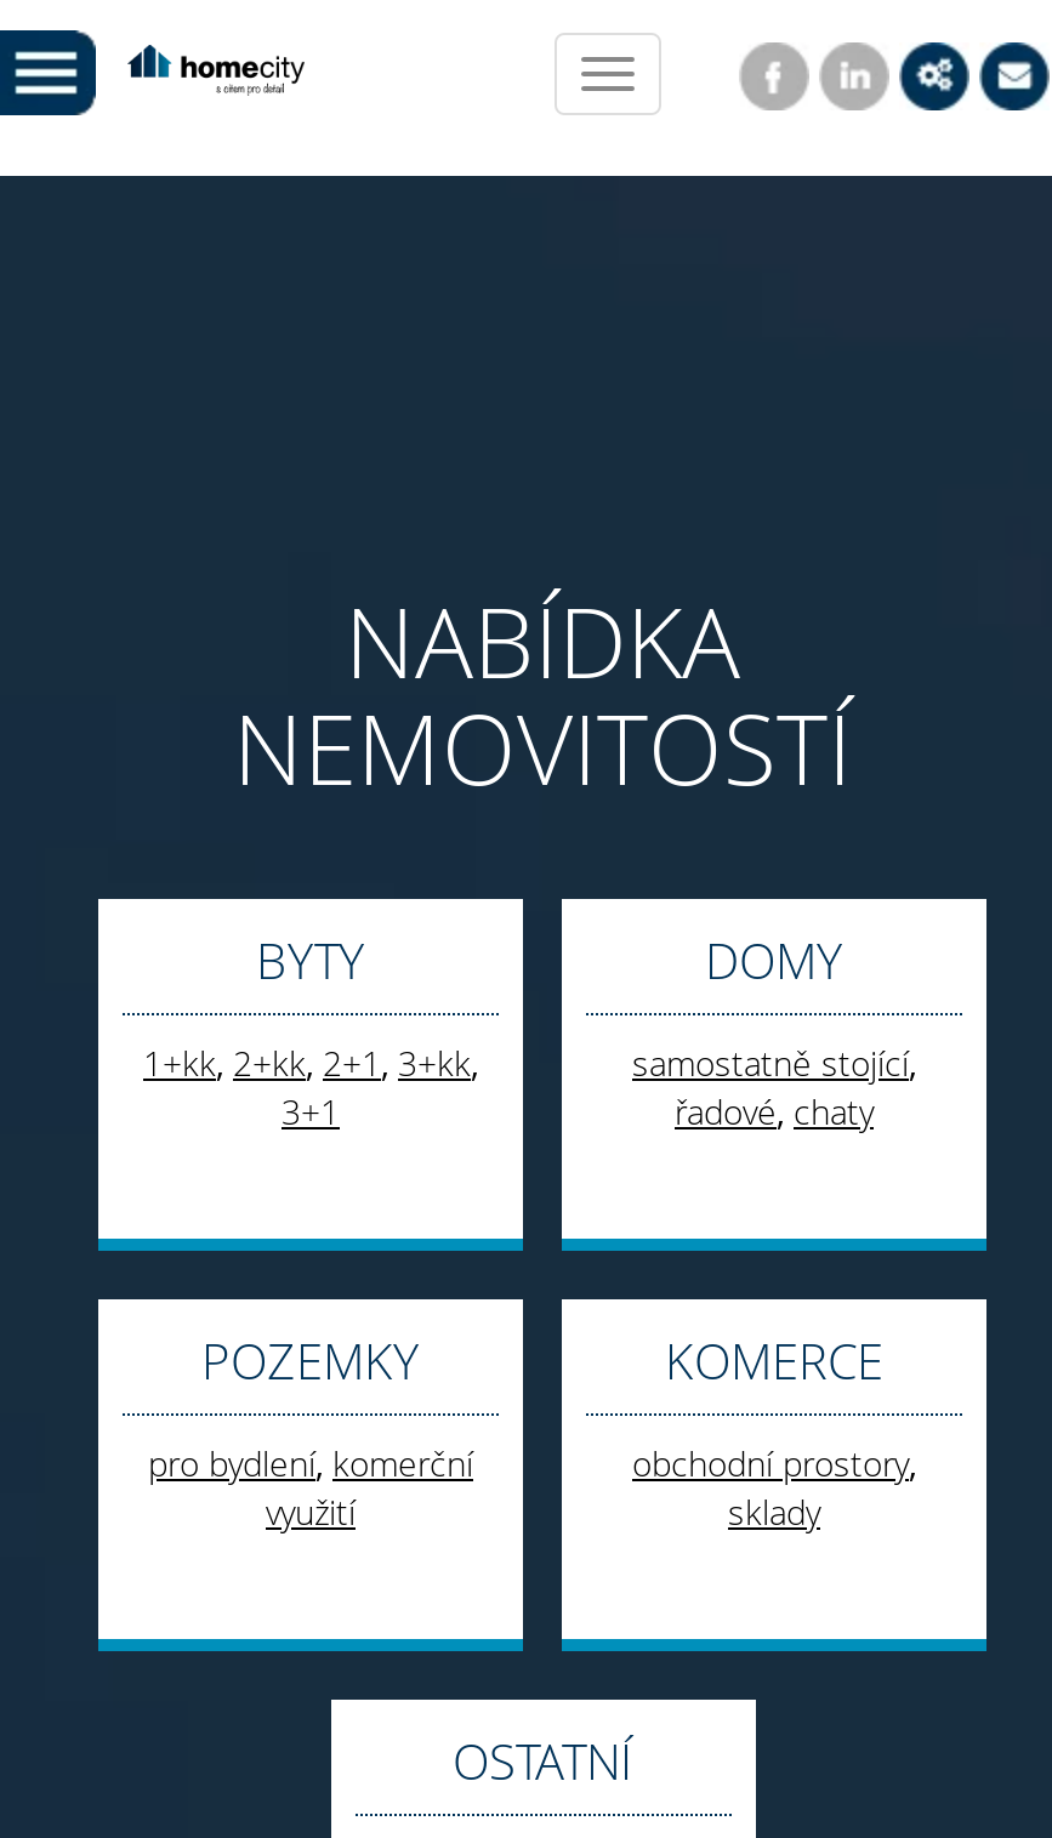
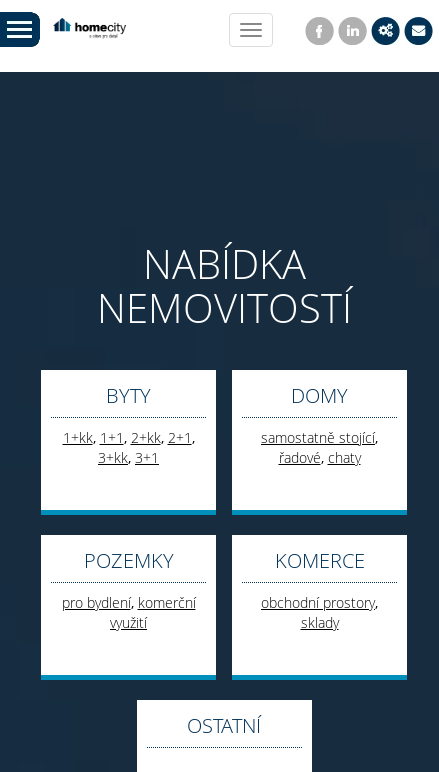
- 1+kk, 2+kk, 2+1, 3+kk,
- 3+1
+ 1+kk, 1+1, 2+kk, 2+1,
+ 3+kk, 3+1
